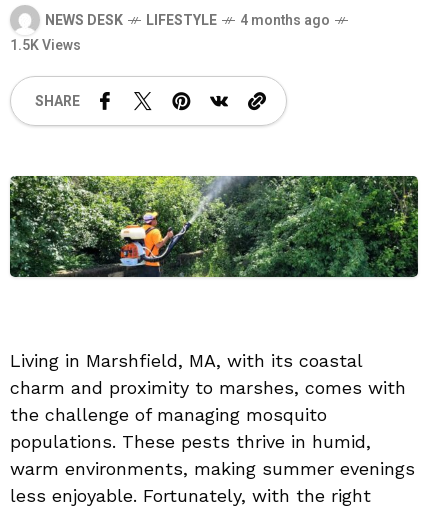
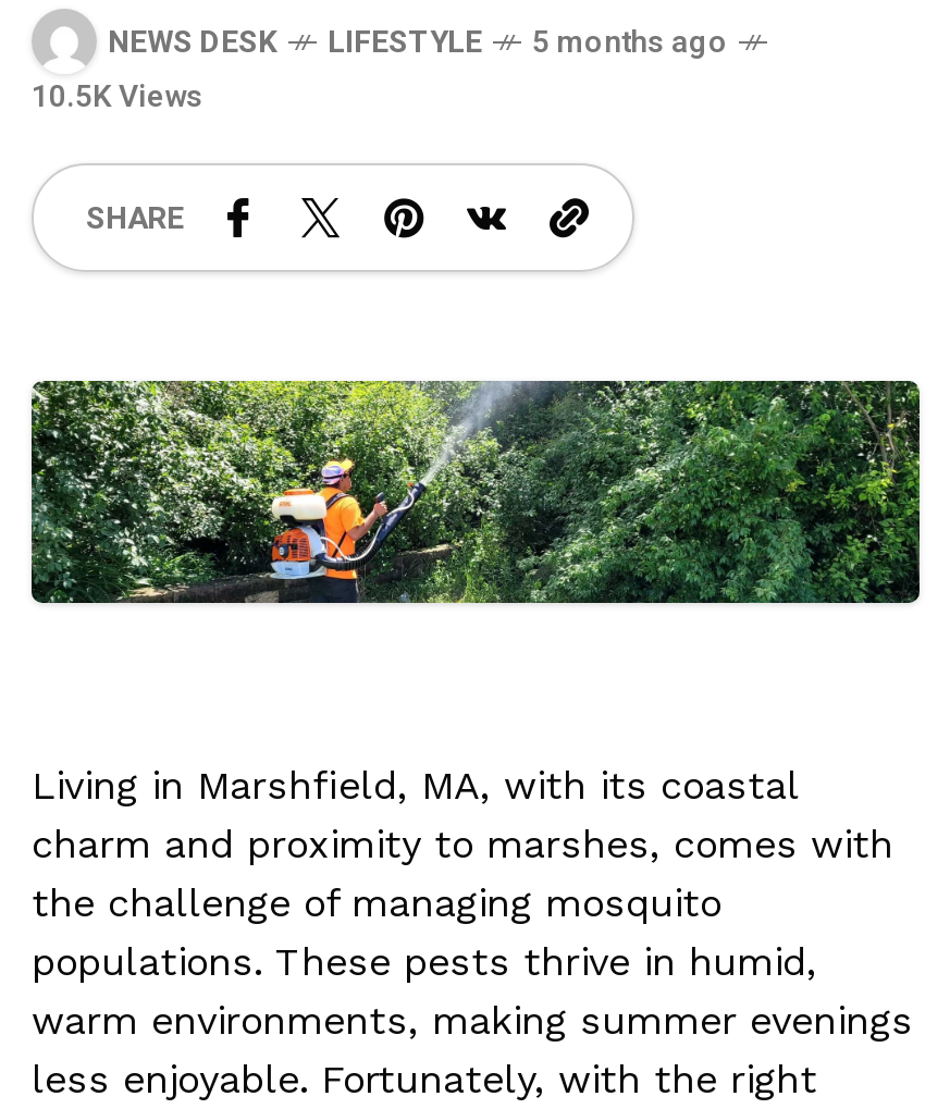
- NEWS DESK LIFESTYLE 4 months ago
+ NEWS DESK LIFESTYLE 5 months ago

- 1.5K Views
+ 10.5K Views
